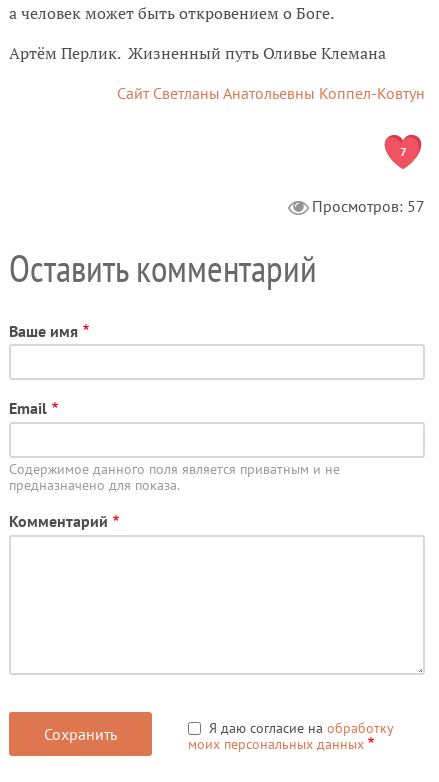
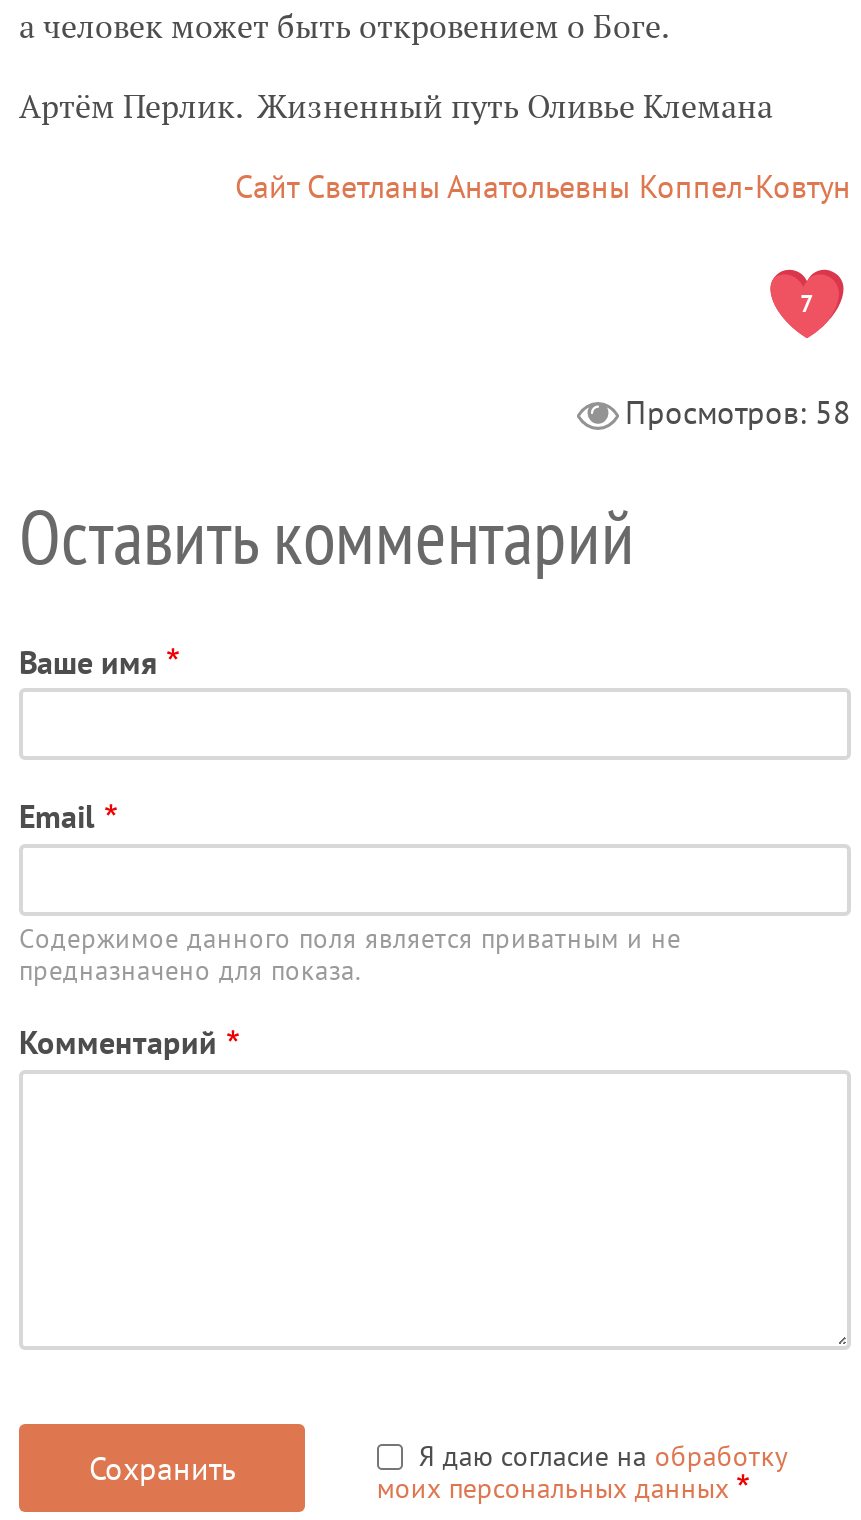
- Просмотров: 57
+ Просмотров: 58
